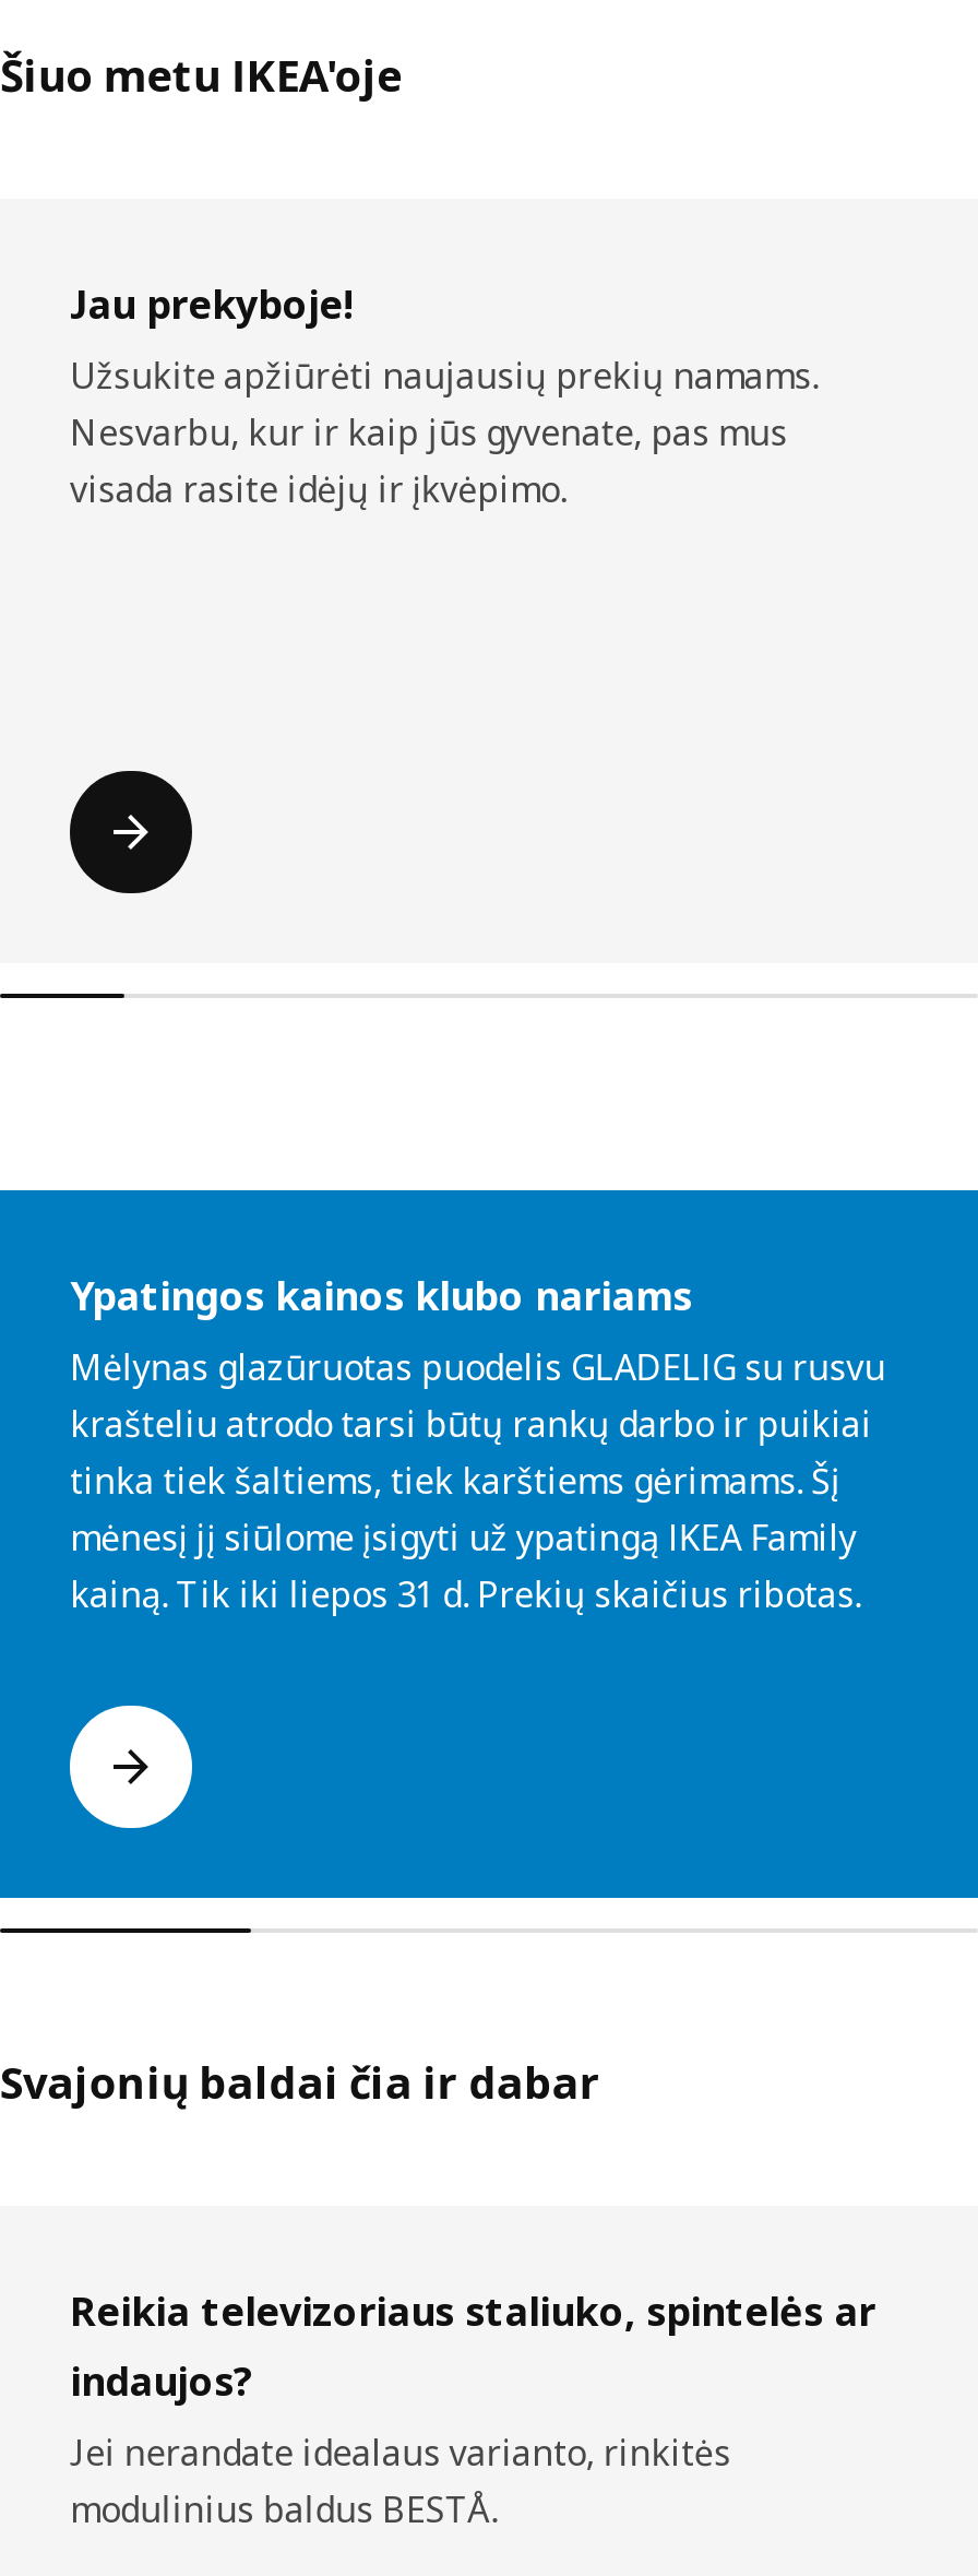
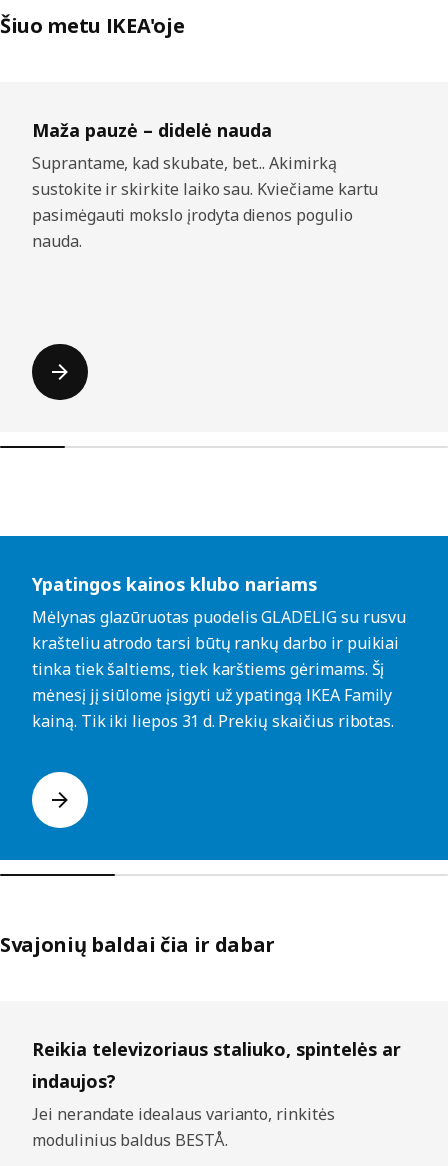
- Jau prekyboje!
- Užsukite apžiūrėti naujausių prekių namams.
- Nesvarbu, kur ir kaip jūs gyvenate, pas mus
- visada rasite idėjų ir įkvėpimo.
+ Maža pauzė – didelė nauda
+ Suprantame, kad skubate, bet... Akimirką
+ sustokite ir skirkite laiko sau. Kviečiame kartu
+ pasimėgauti mokslo įrodyta dienos pogulio
+ nauda.
